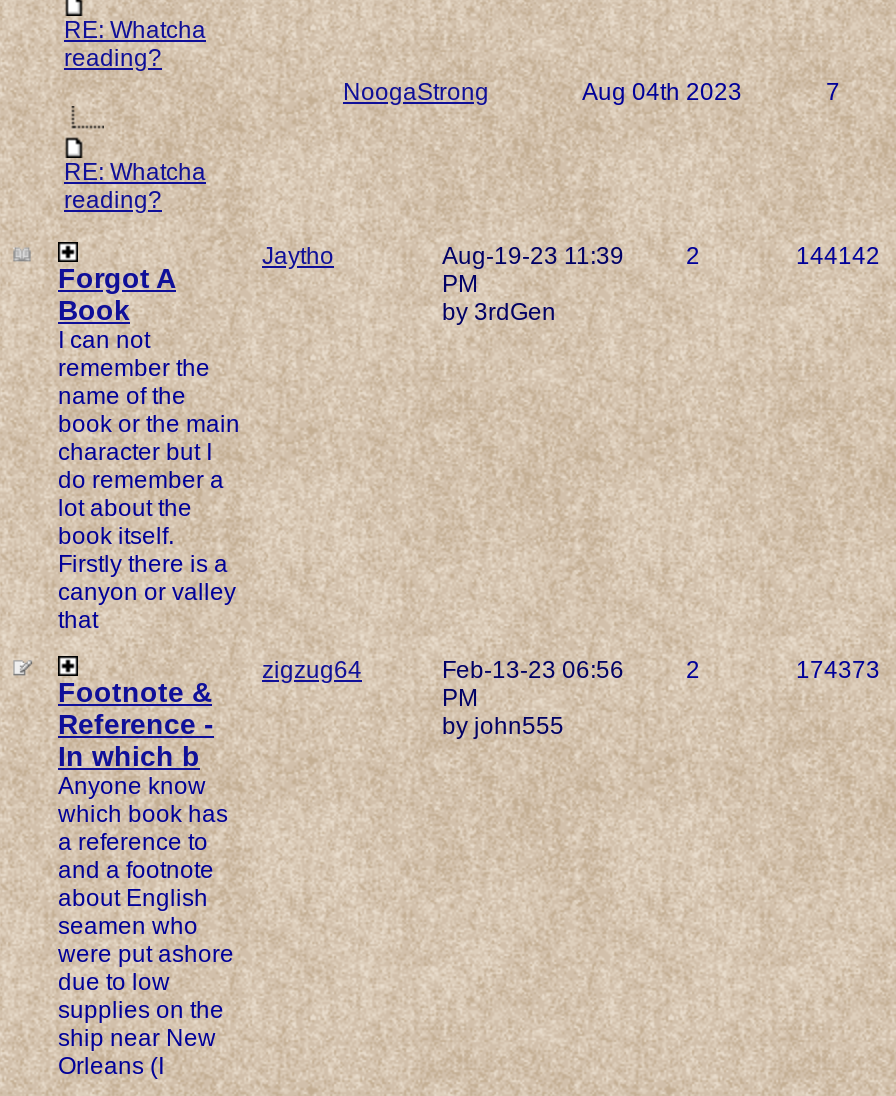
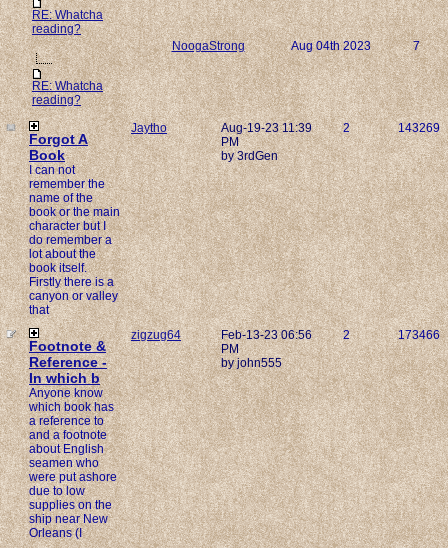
- 144142
+ 143269

- 174373
+ 173466
